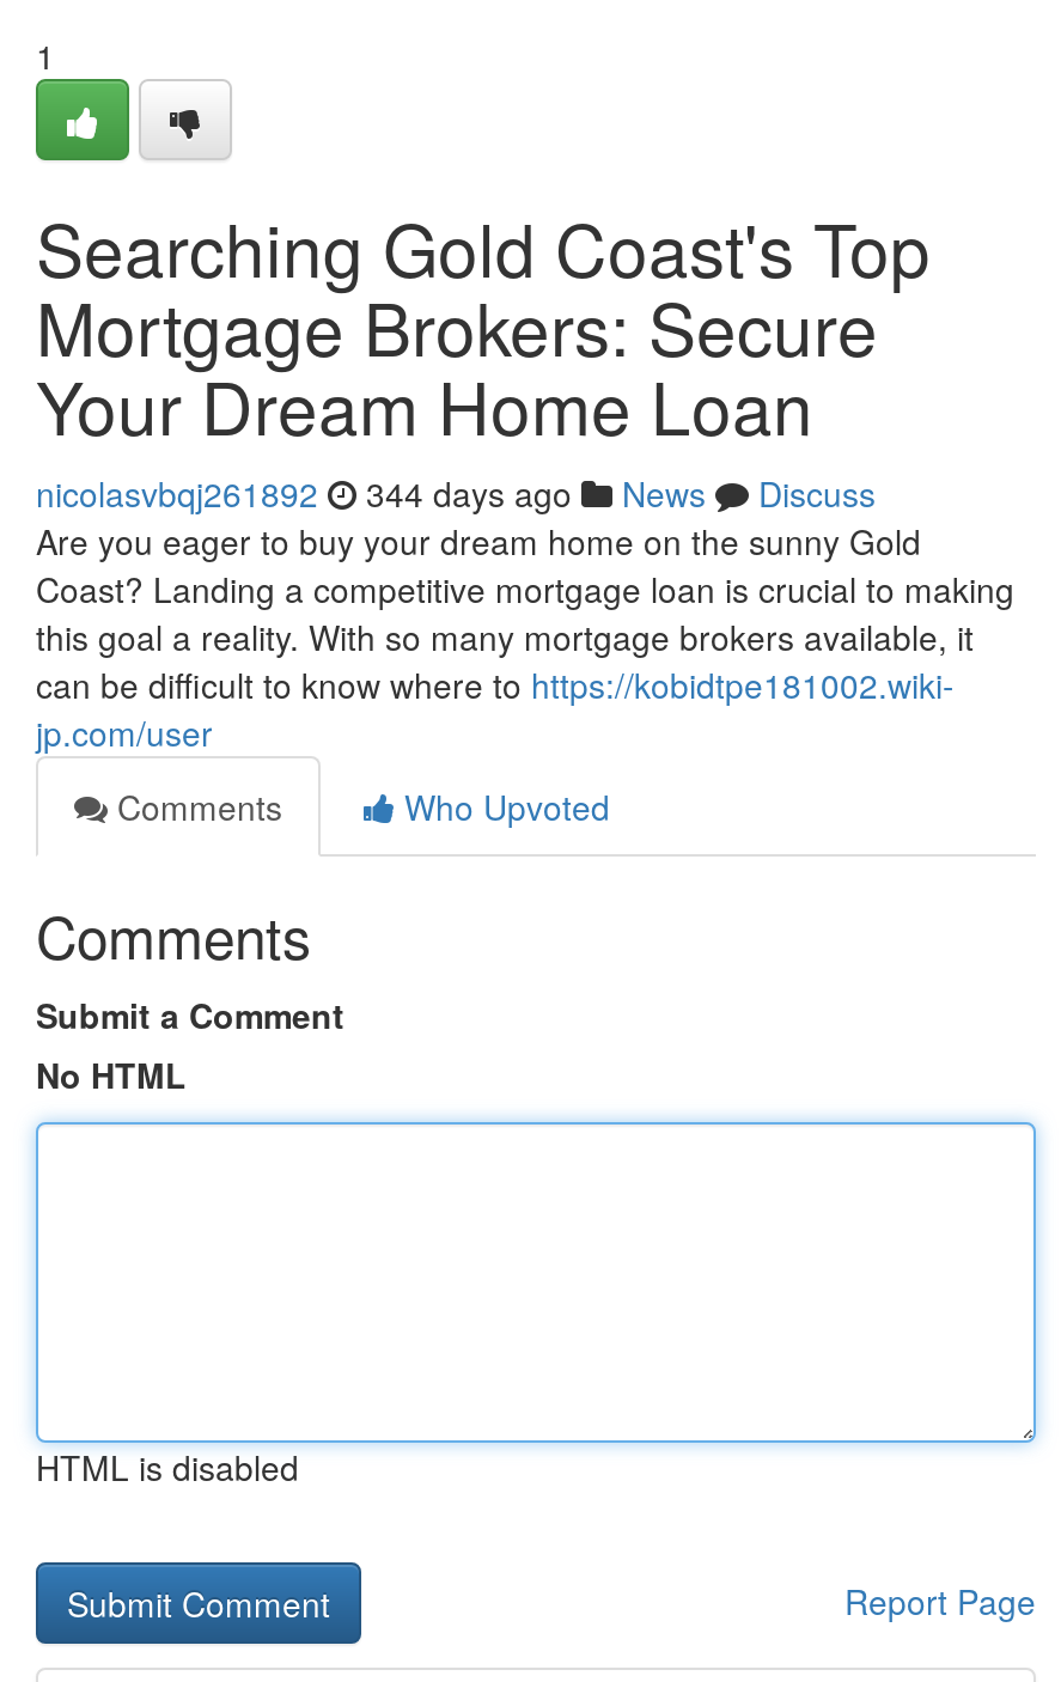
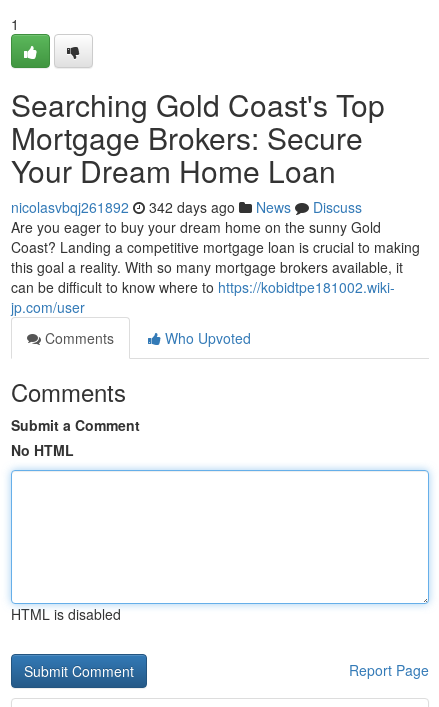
- nicolasvbqj261892 344 days ago News Discuss
+ nicolasvbqj261892 342 days ago News Discuss
